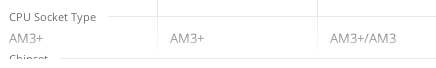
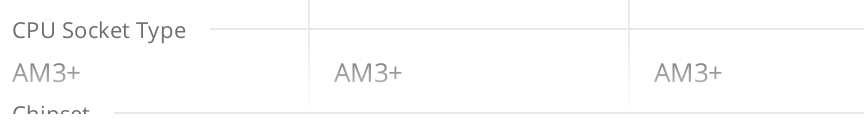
- AM3+/AM3
+ AM3+
